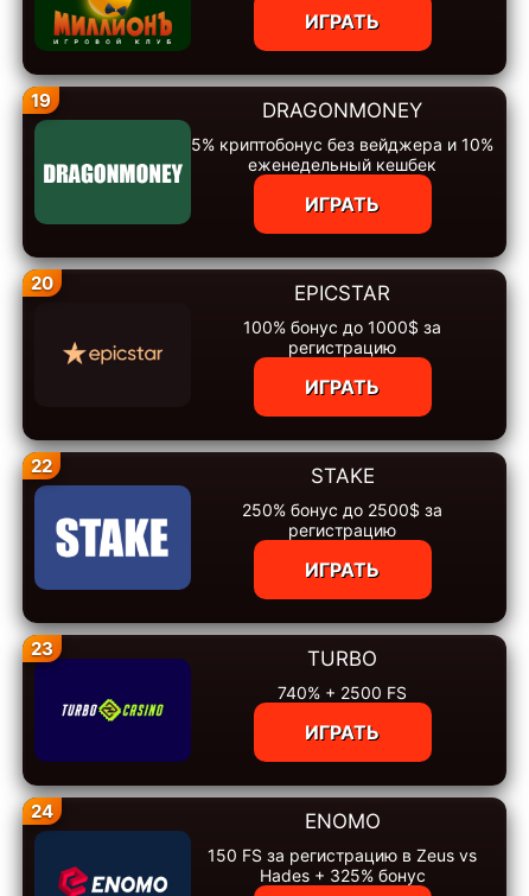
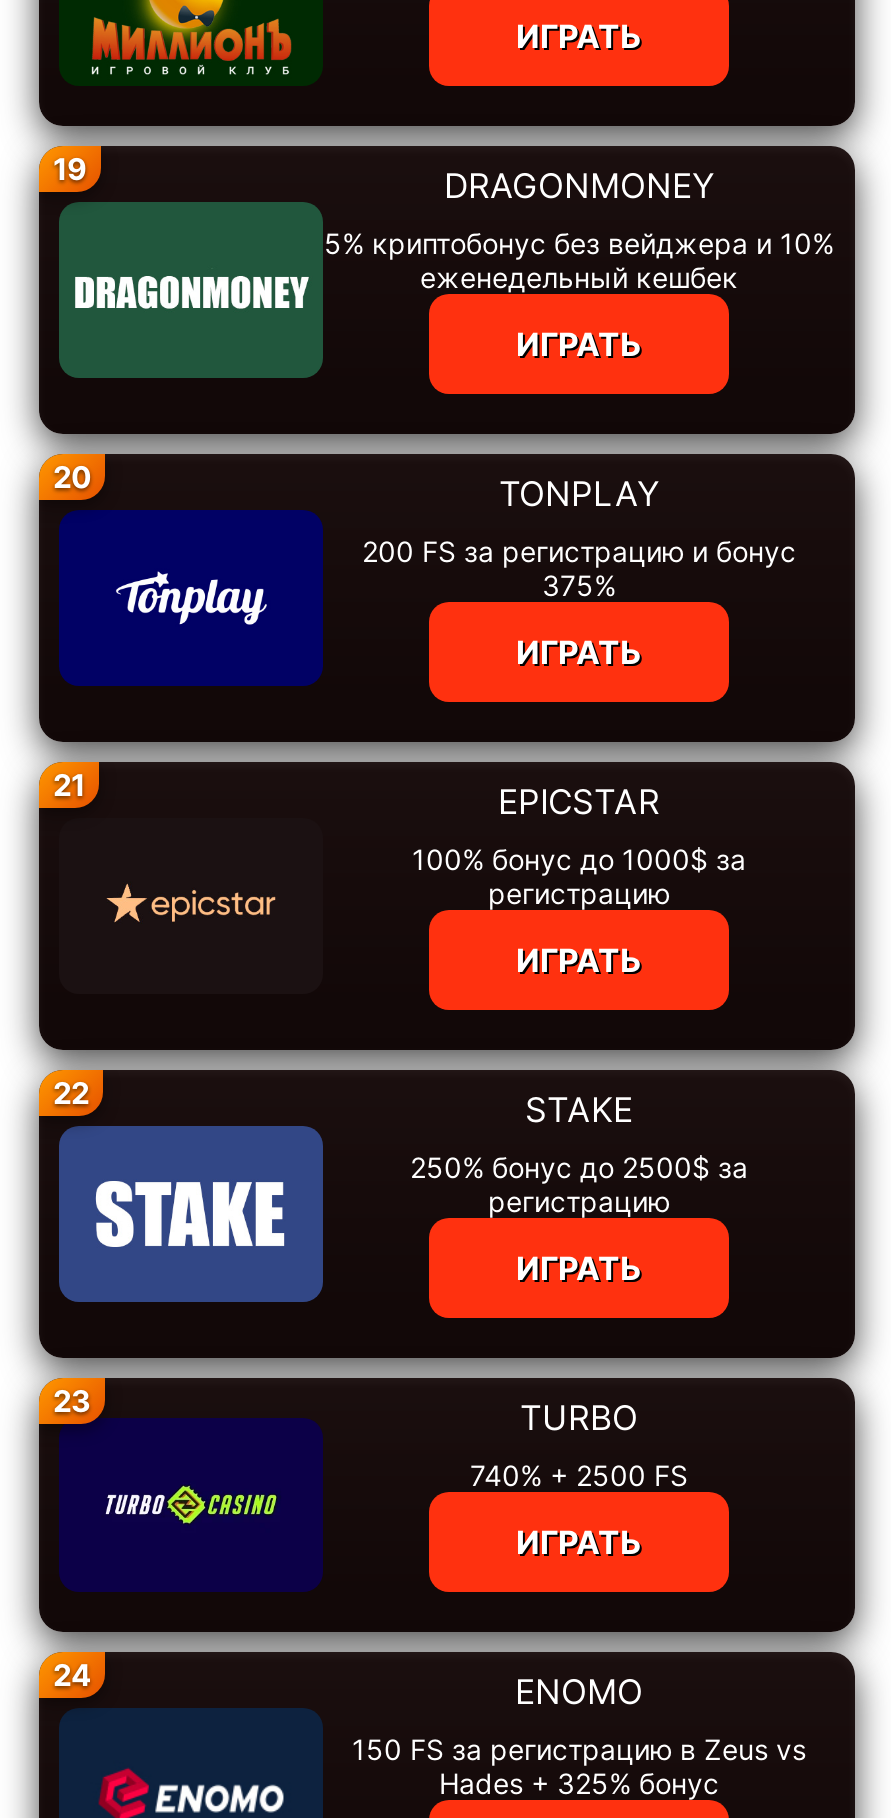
+ [image]
+ TONPLAY
+ 200 FS за регистрацию и бонус
+ 375%
+ ИГРАТЬ
+ 21
